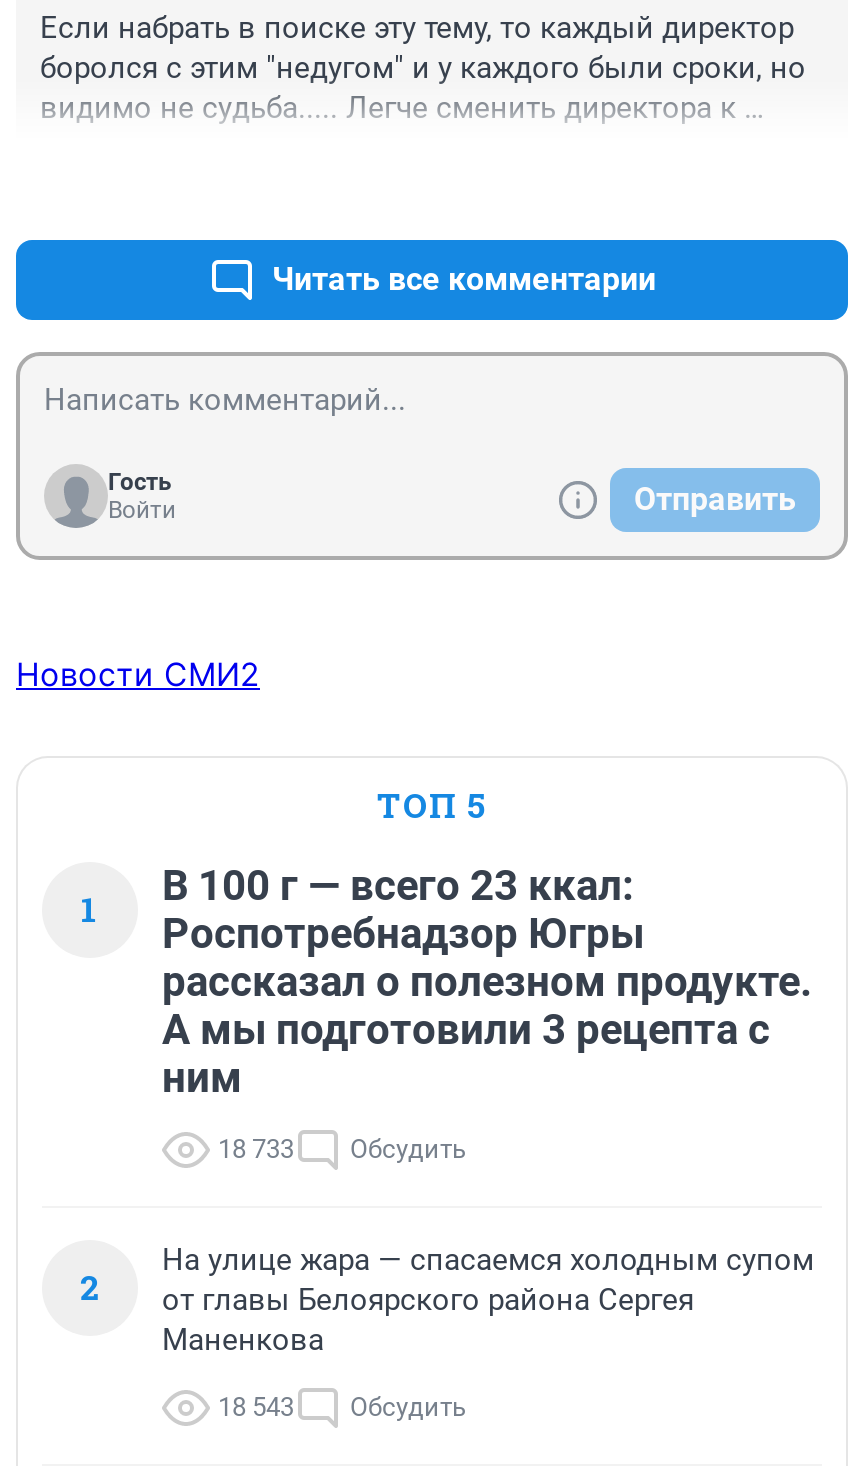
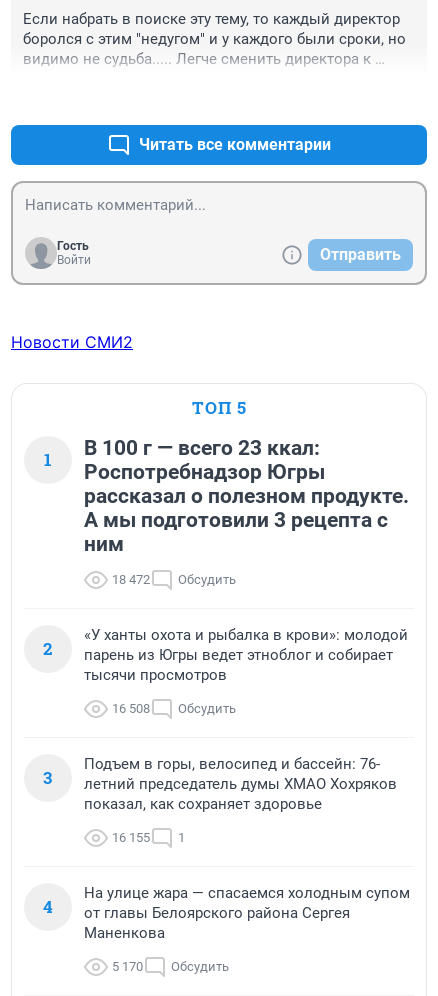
- 18 733 Обсудить
+ 18 472 Обсудить

+ «У ханты охота и рыбалка в крови»: молодой
+ парень из Югры ведет этноблог и собирает
+ тысячи просмотров
+ 16 508
+ Обсудить
+ 3

+ Подъем в горы, велосипед и бассейн: 76-
+ летний председатель думы ХМАО Хохряков
+ показал, как сохраняет здоровье
+ 16 155
+ 1
+ 4

- 18 543 Обсудить
+ 5 170 Обсудить
